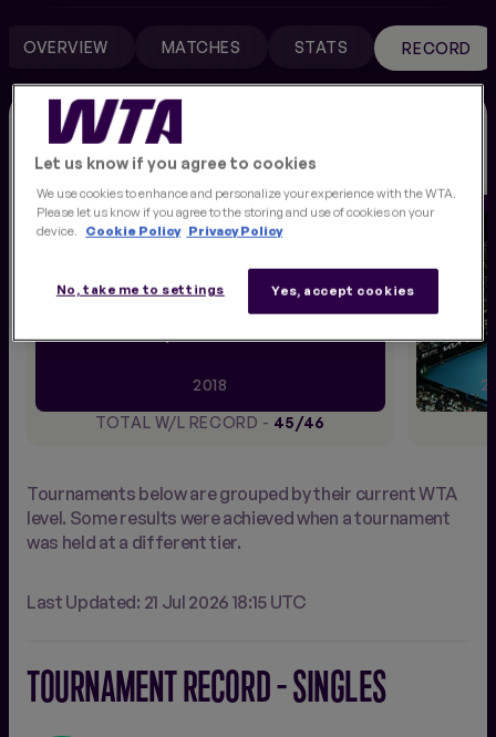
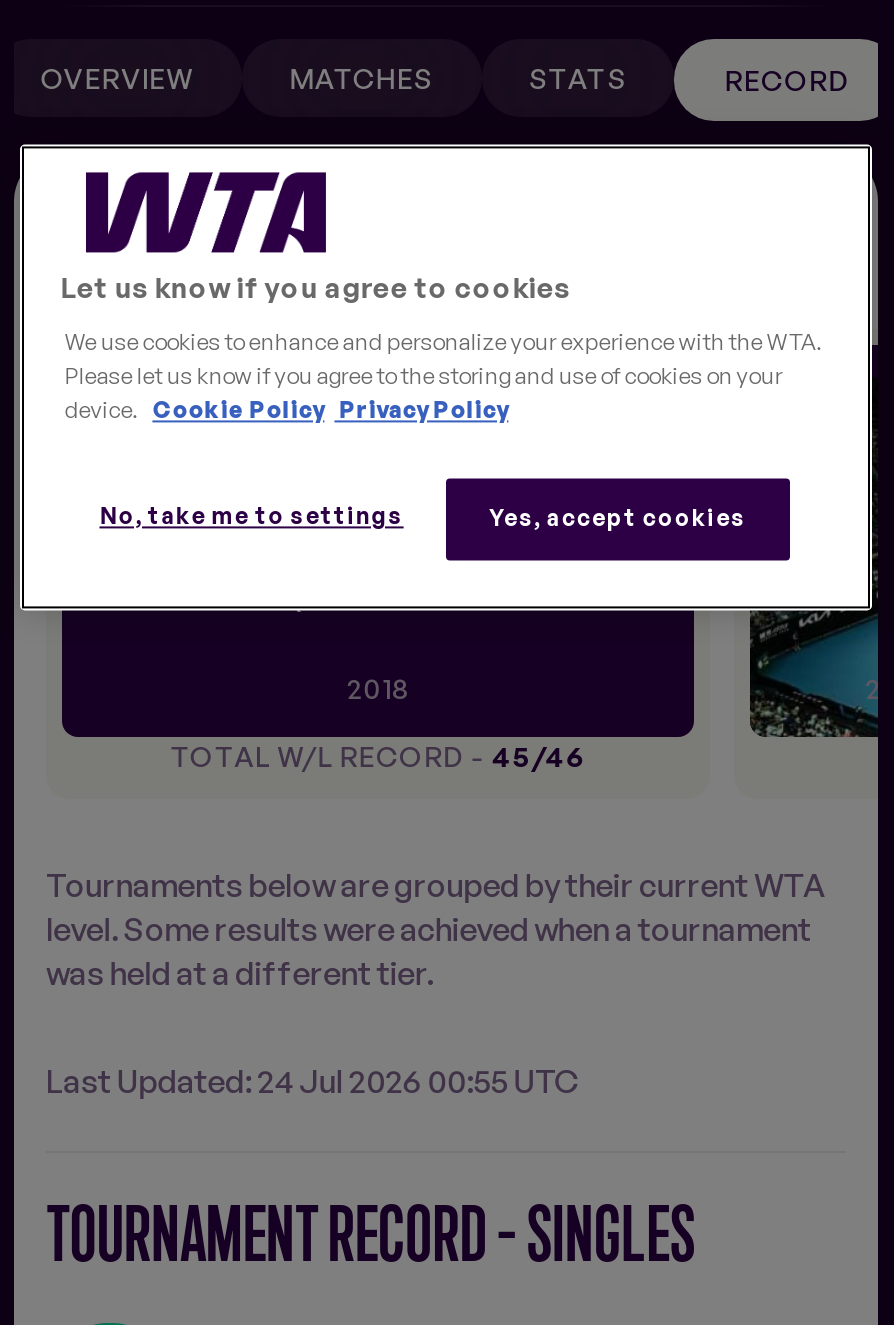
- Last Updated: 21 Jul 2026 18:15 UTC
+ Last Updated: 24 Jul 2026 00:55 UTC
